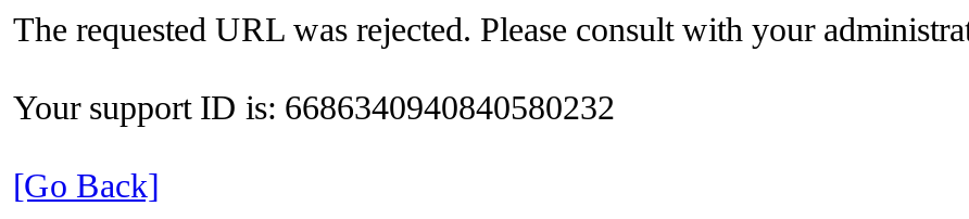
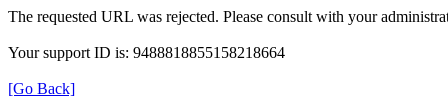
- Your support ID is: 6686340940840580232
+ Your support ID is: 9488818855158218664
